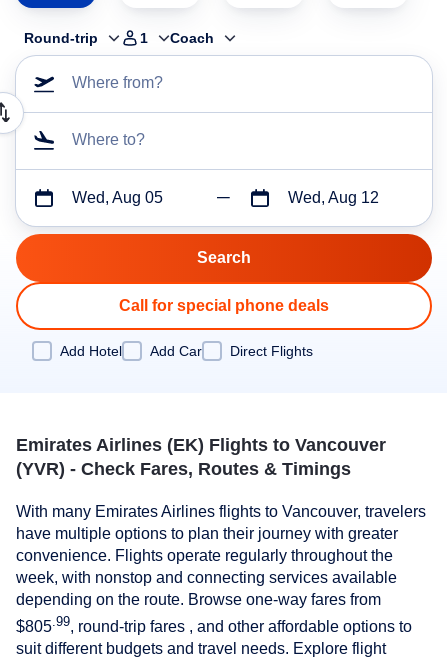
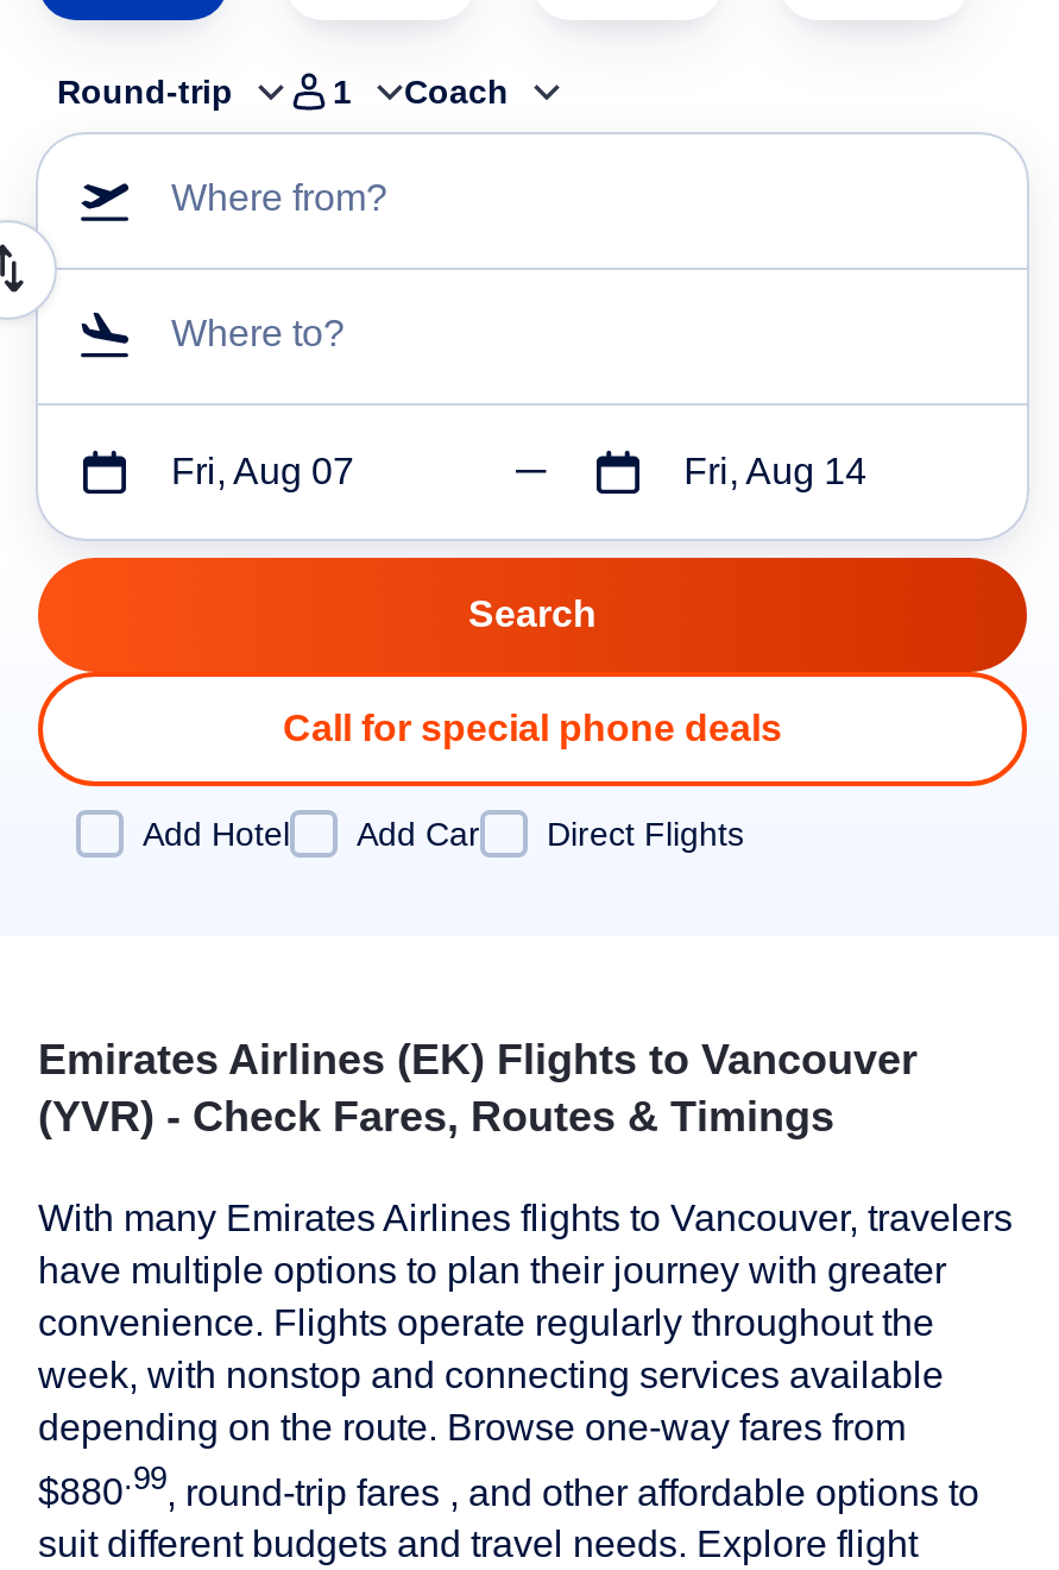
- Wed, Aug 05
+ Fri, Aug 07

- Wed, Aug 12
+ Fri, Aug 14

- $805.99, round-trip fares , and other affordable options to
+ $880.99, round-trip fares , and other affordable options to
